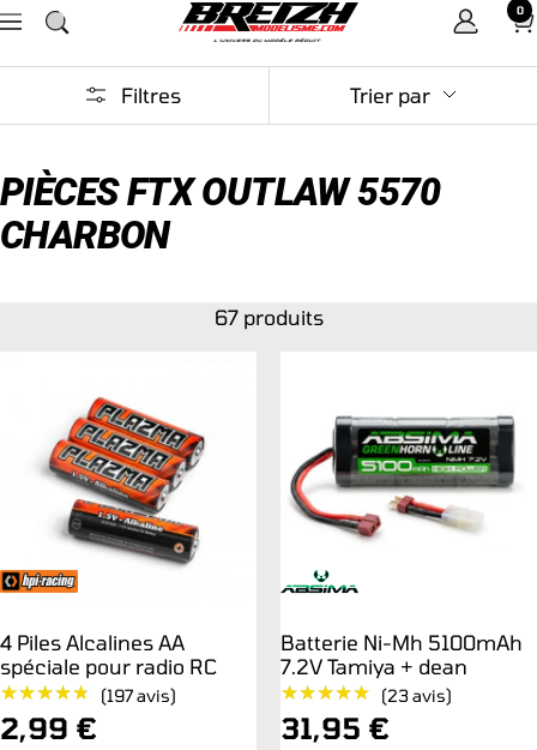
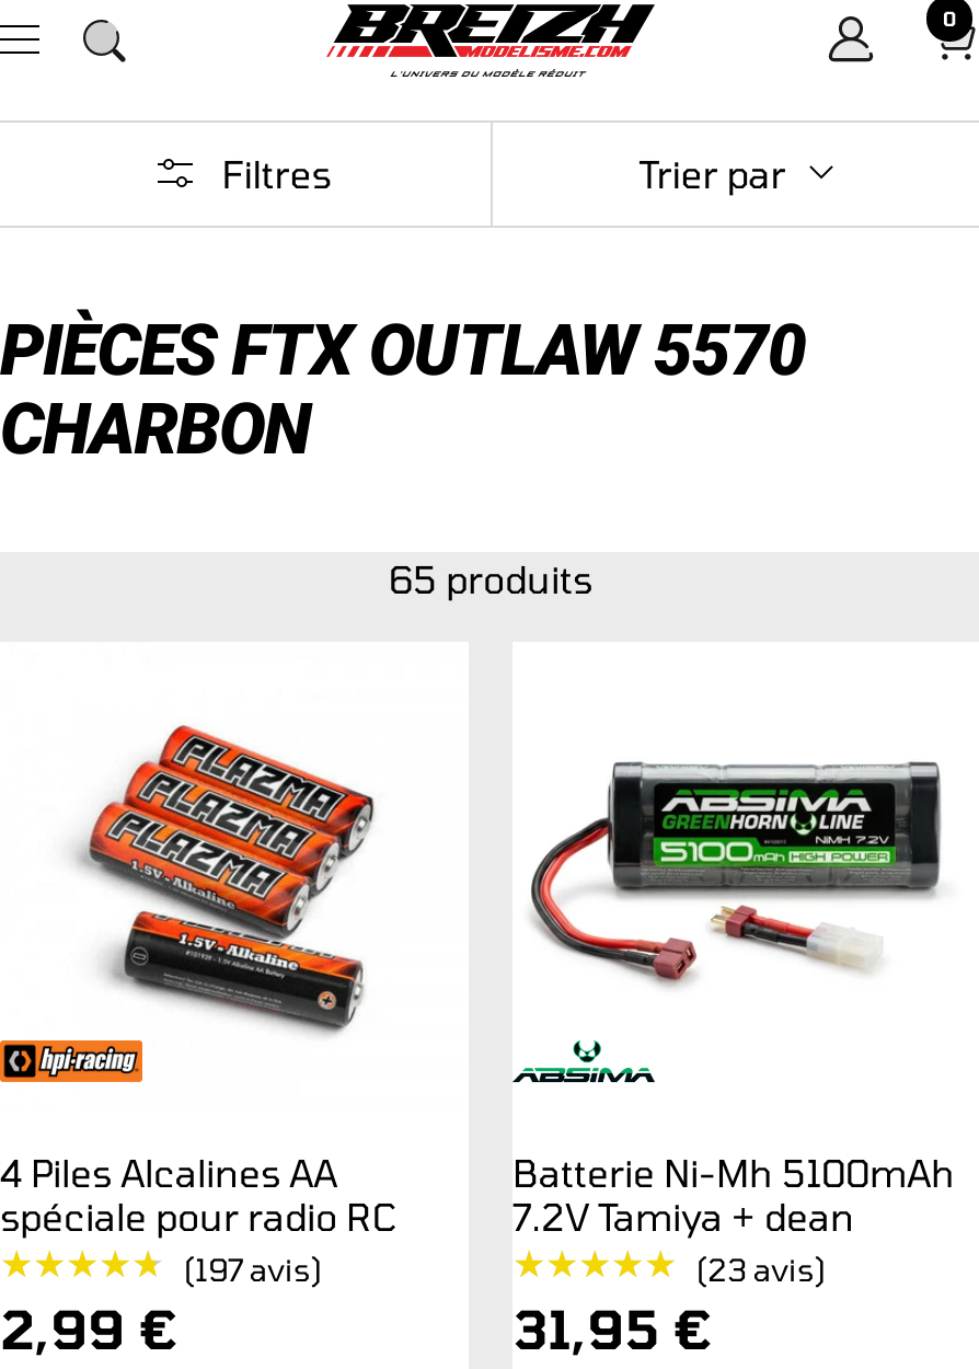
- 67 produits
+ 65 produits
